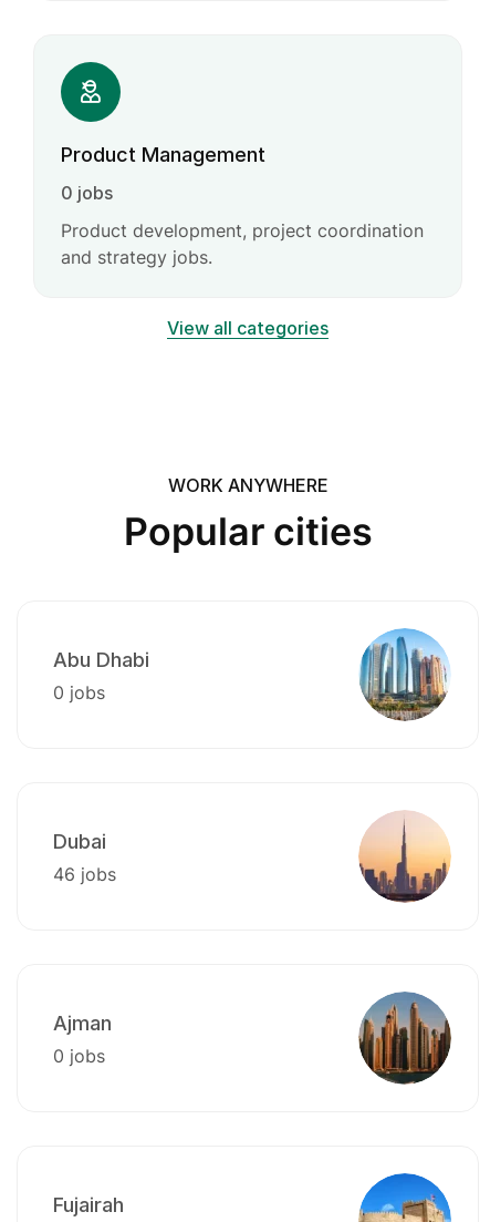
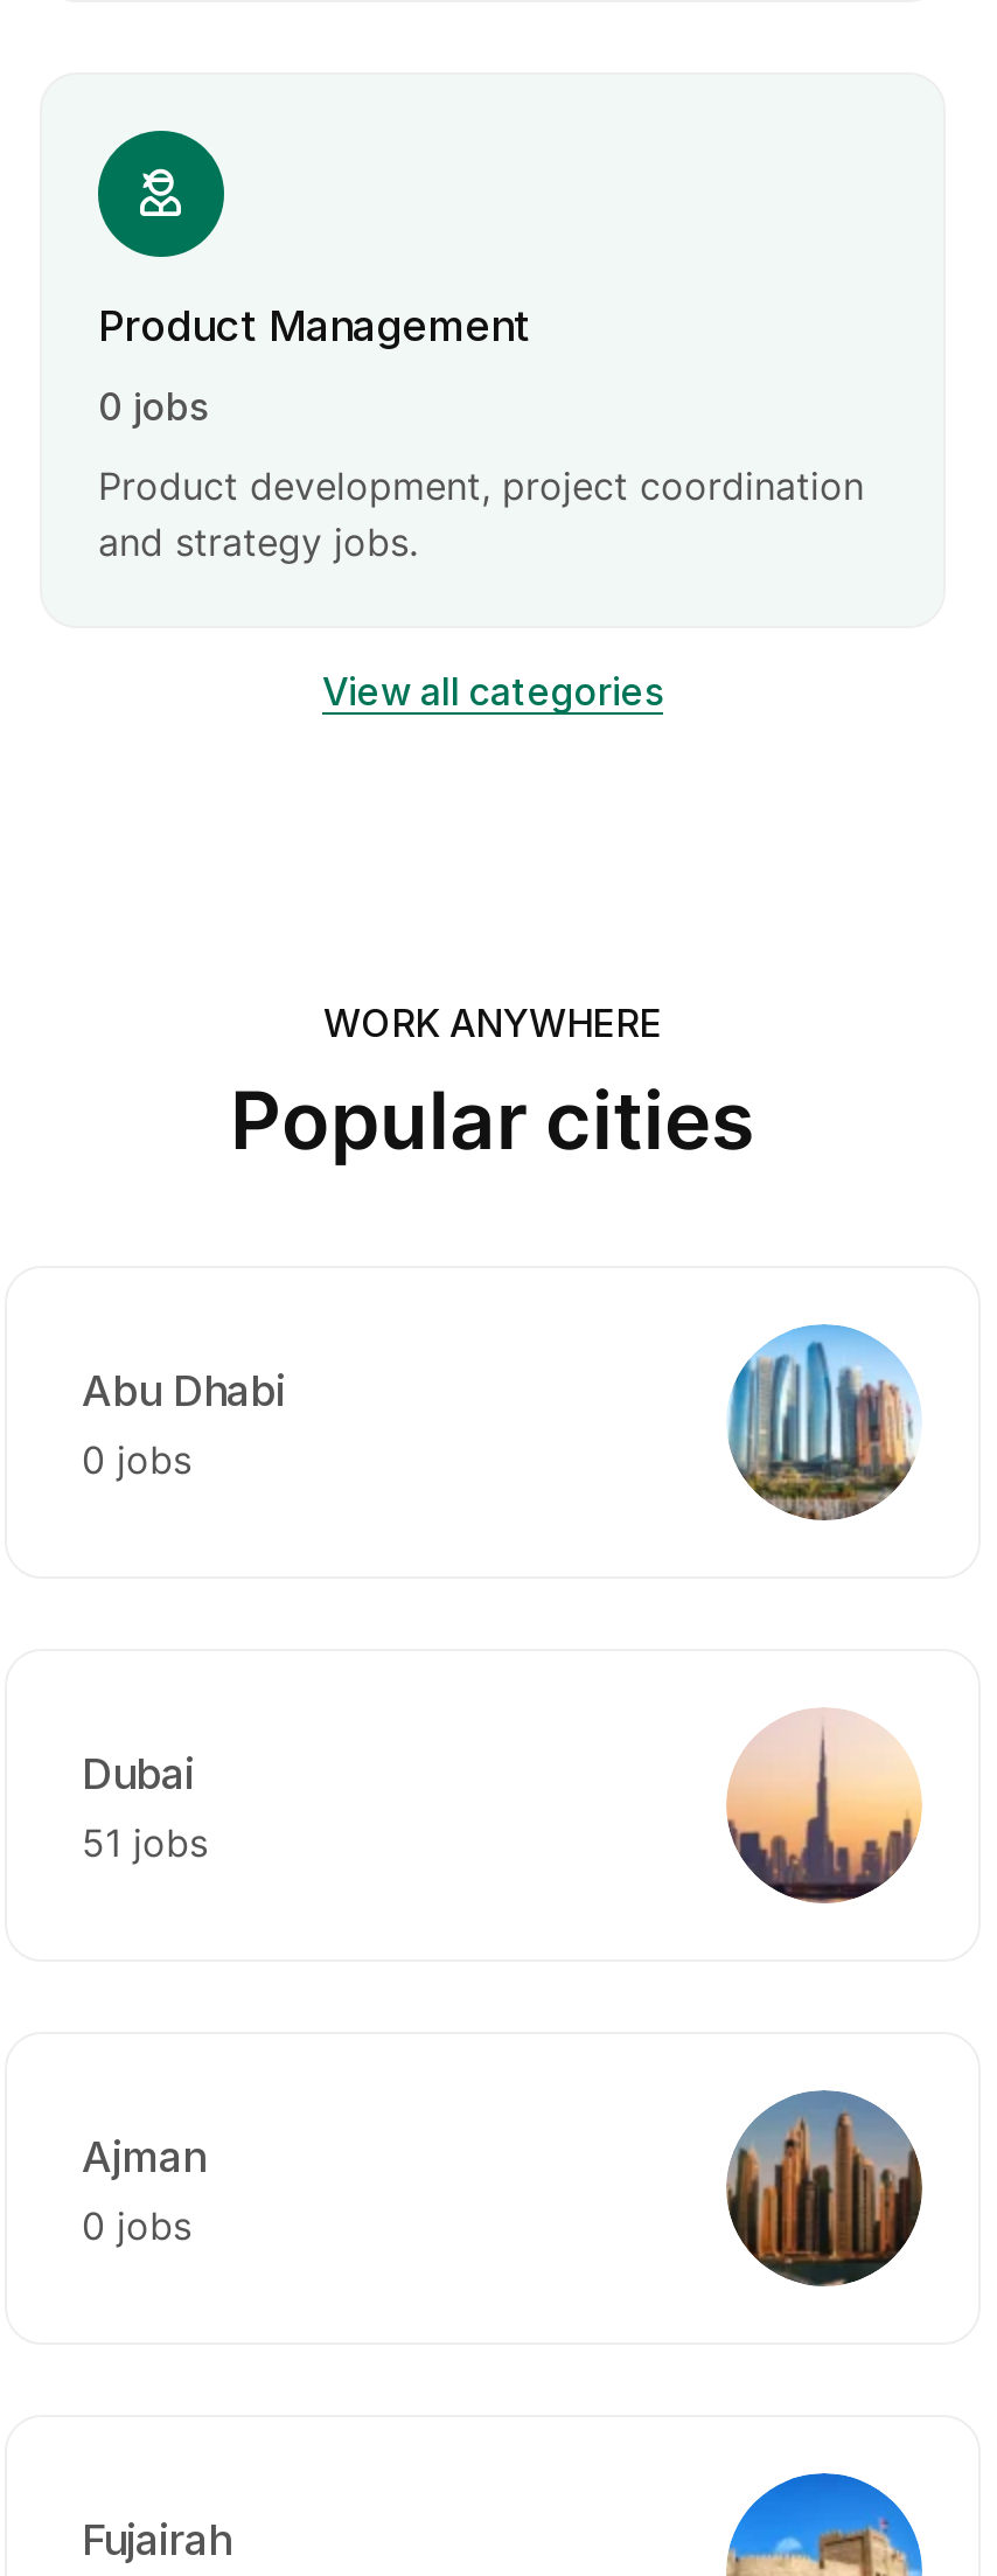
- 46 jobs
+ 51 jobs
